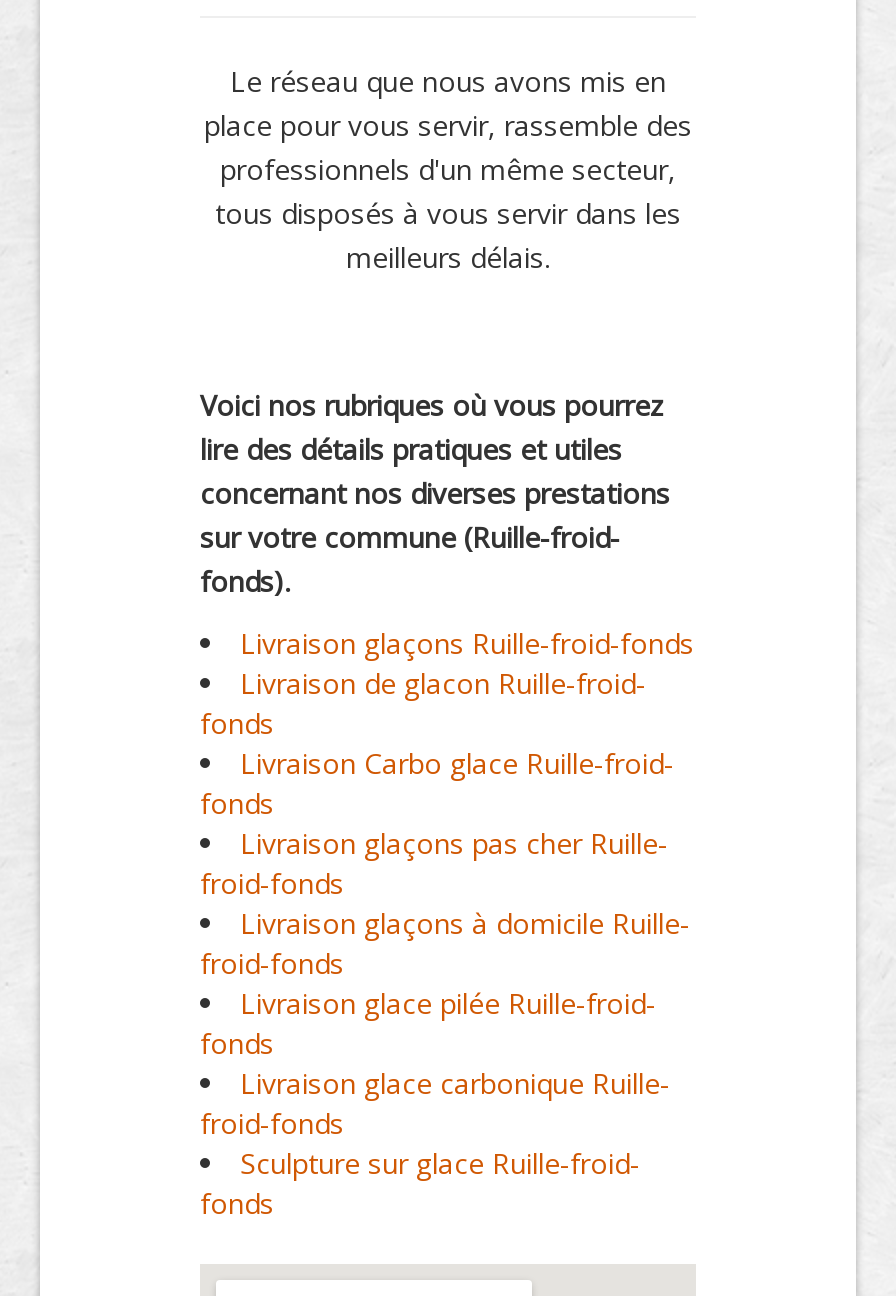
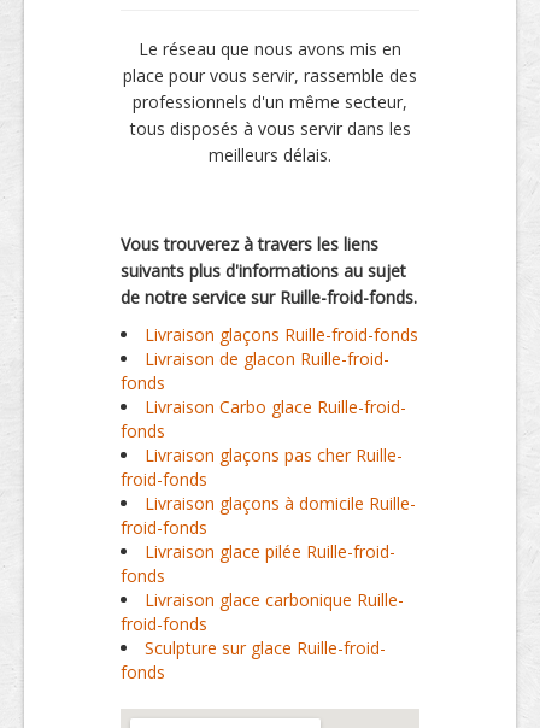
- Voici nos rubriques où vous pourrez
- lire des détails pratiques et utiles
- concernant nos diverses prestations
- sur votre commune (Ruille-froid-
- fonds).
+ Vous trouverez à travers les liens
+ suivants plus d'informations au sujet
+ de notre service sur Ruille-froid-fonds.
